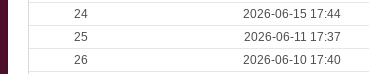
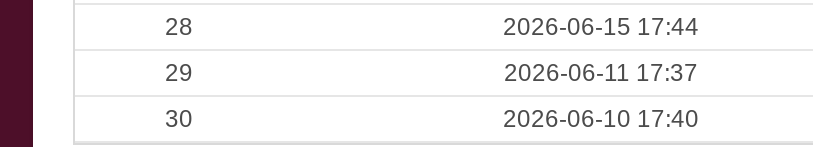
- 24
+ 28

- 25
+ 29

- 26
+ 30
